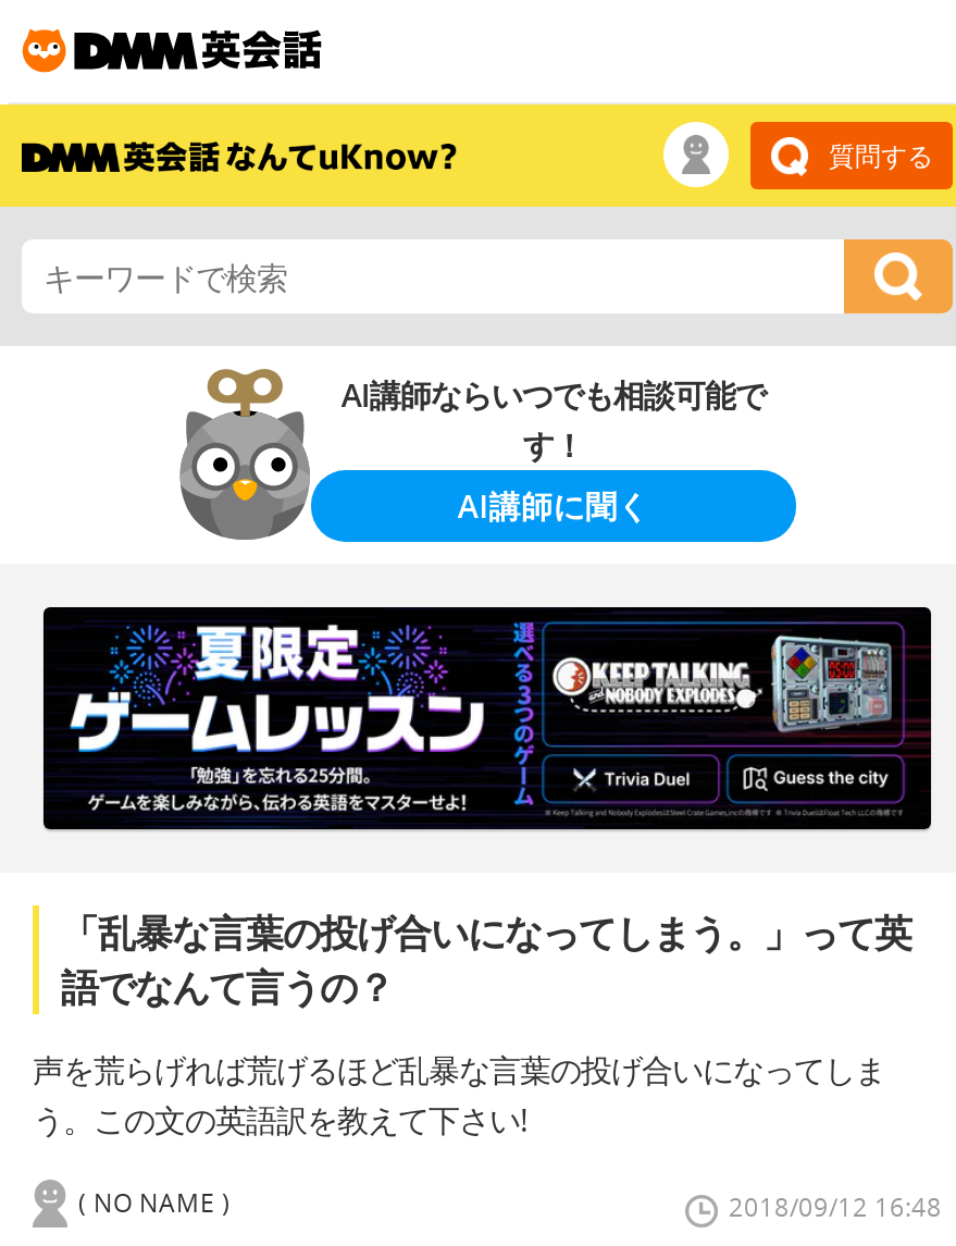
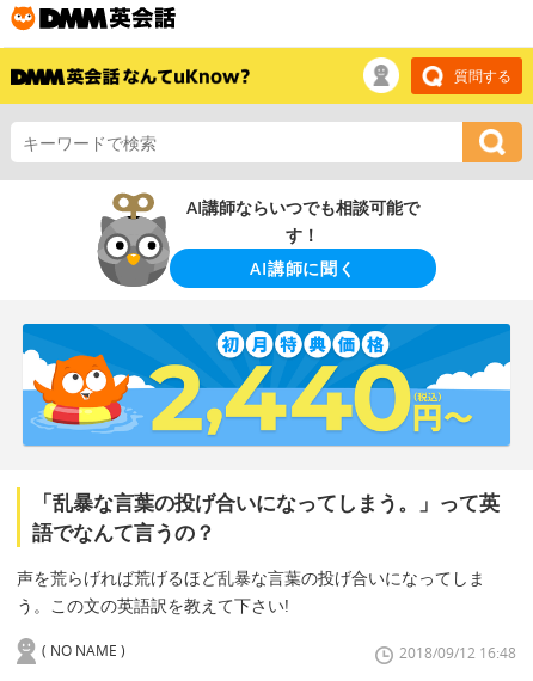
- [image]
+ [image]
